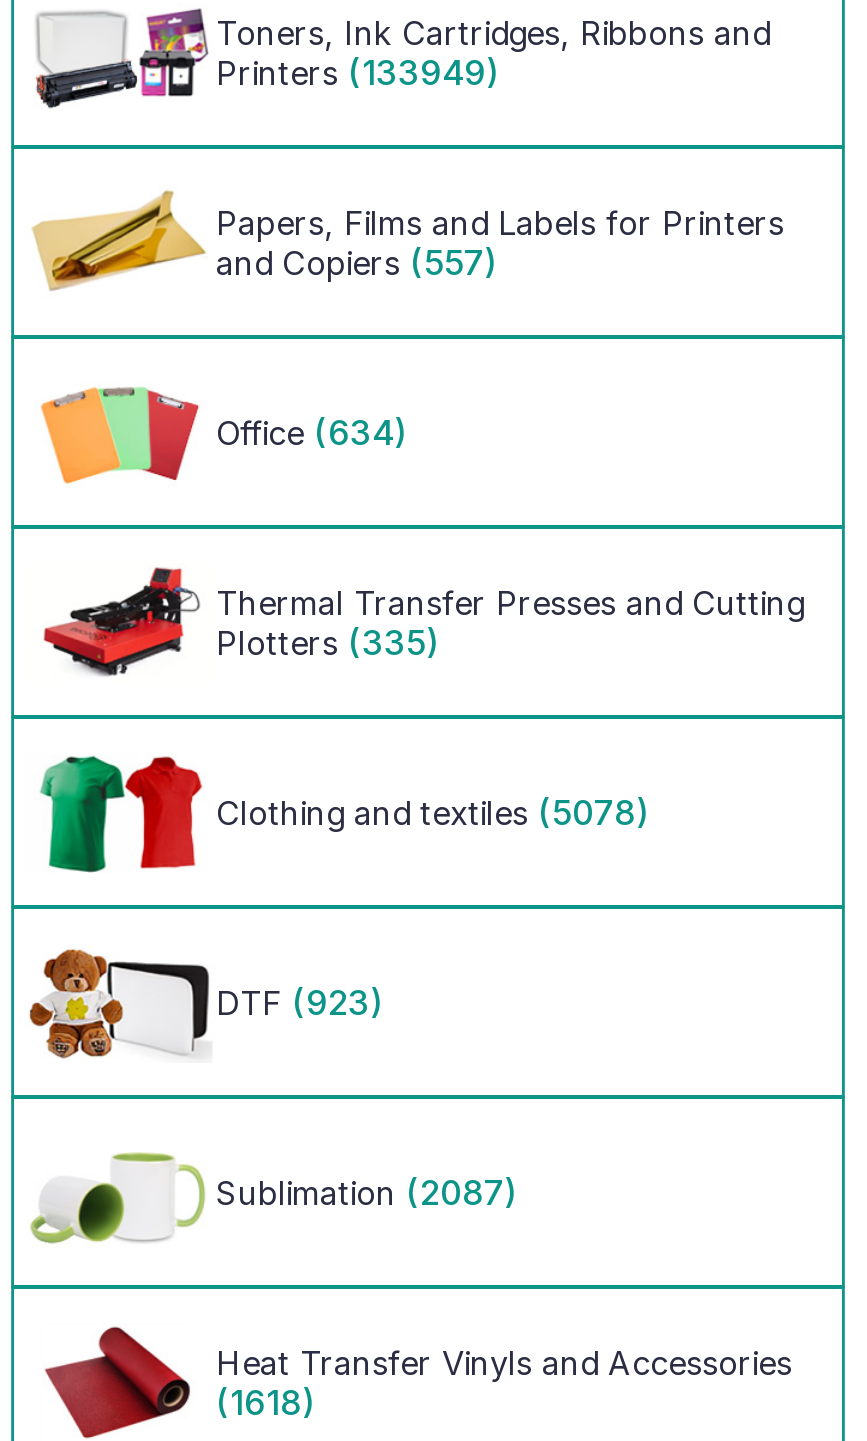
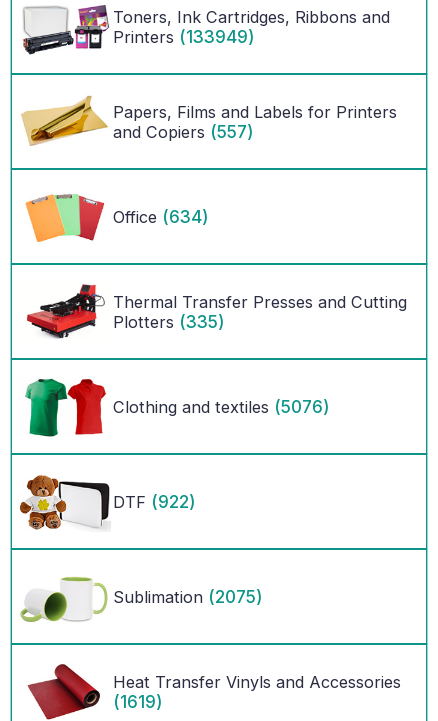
- Clothing and textiles (5078)
+ Clothing and textiles (5076)

- DTF (923)
+ DTF (922)

- Sublimation (2087)
+ Sublimation (2075)

- (1618)
+ (1619)
